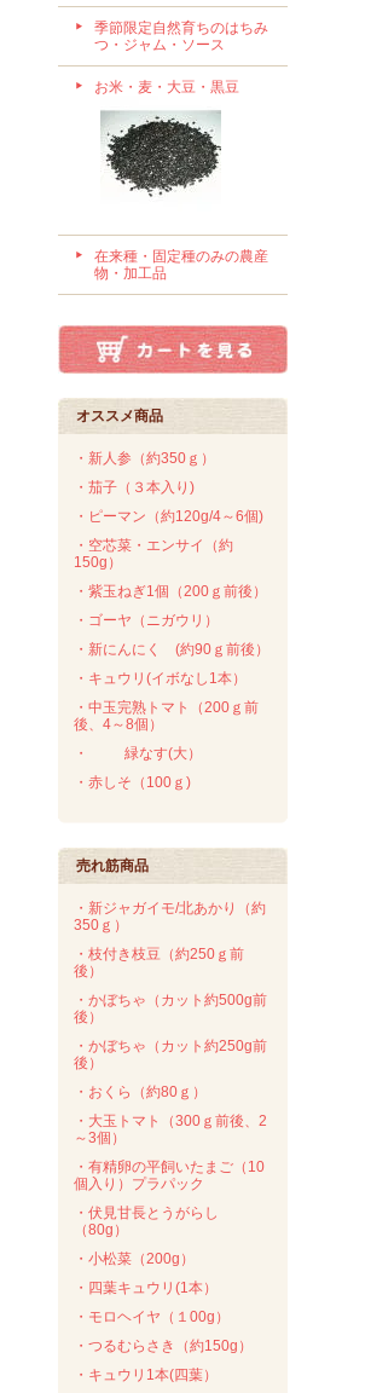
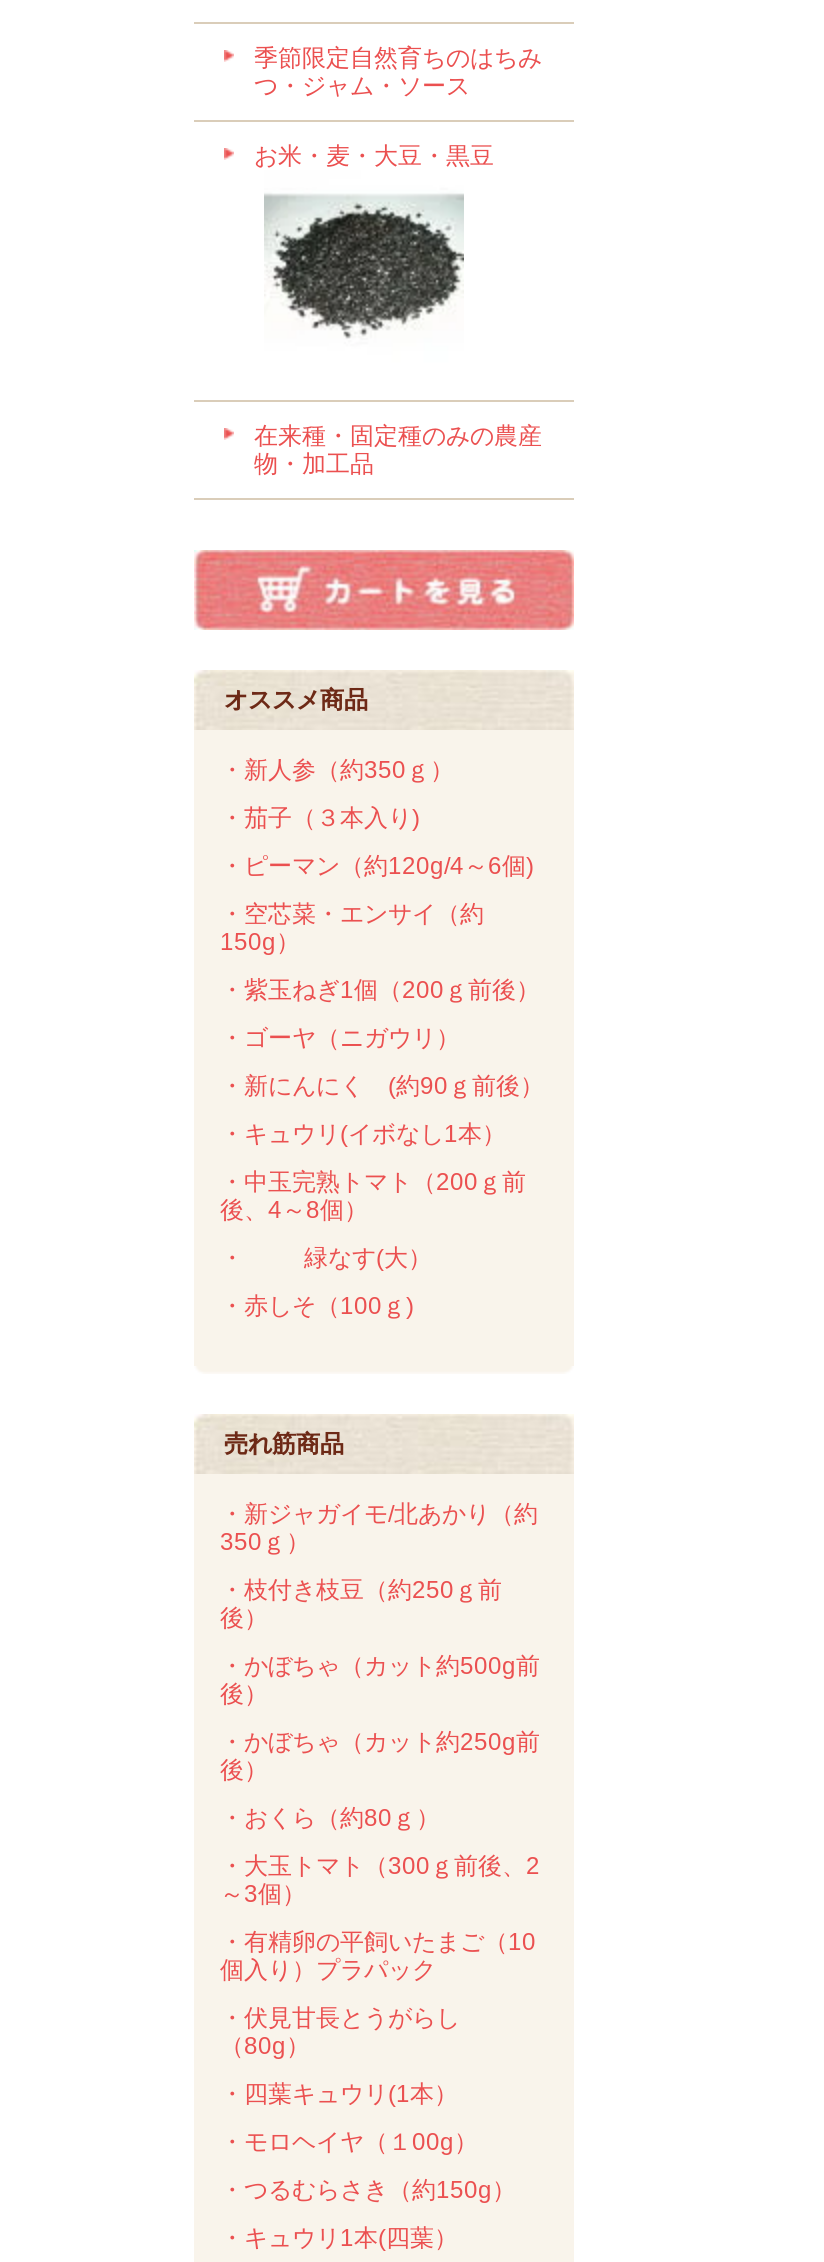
- ・小松菜（200g）
